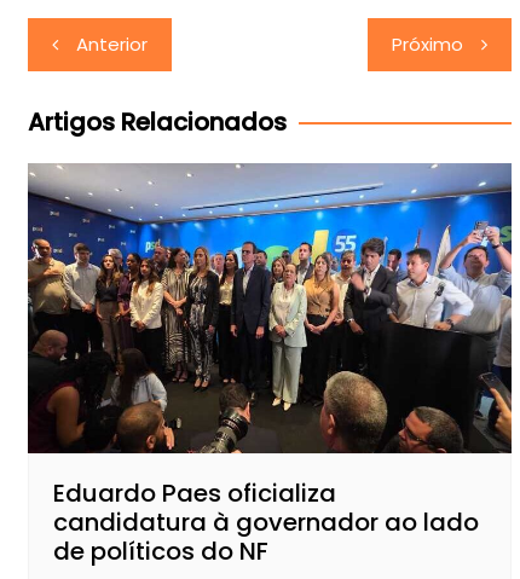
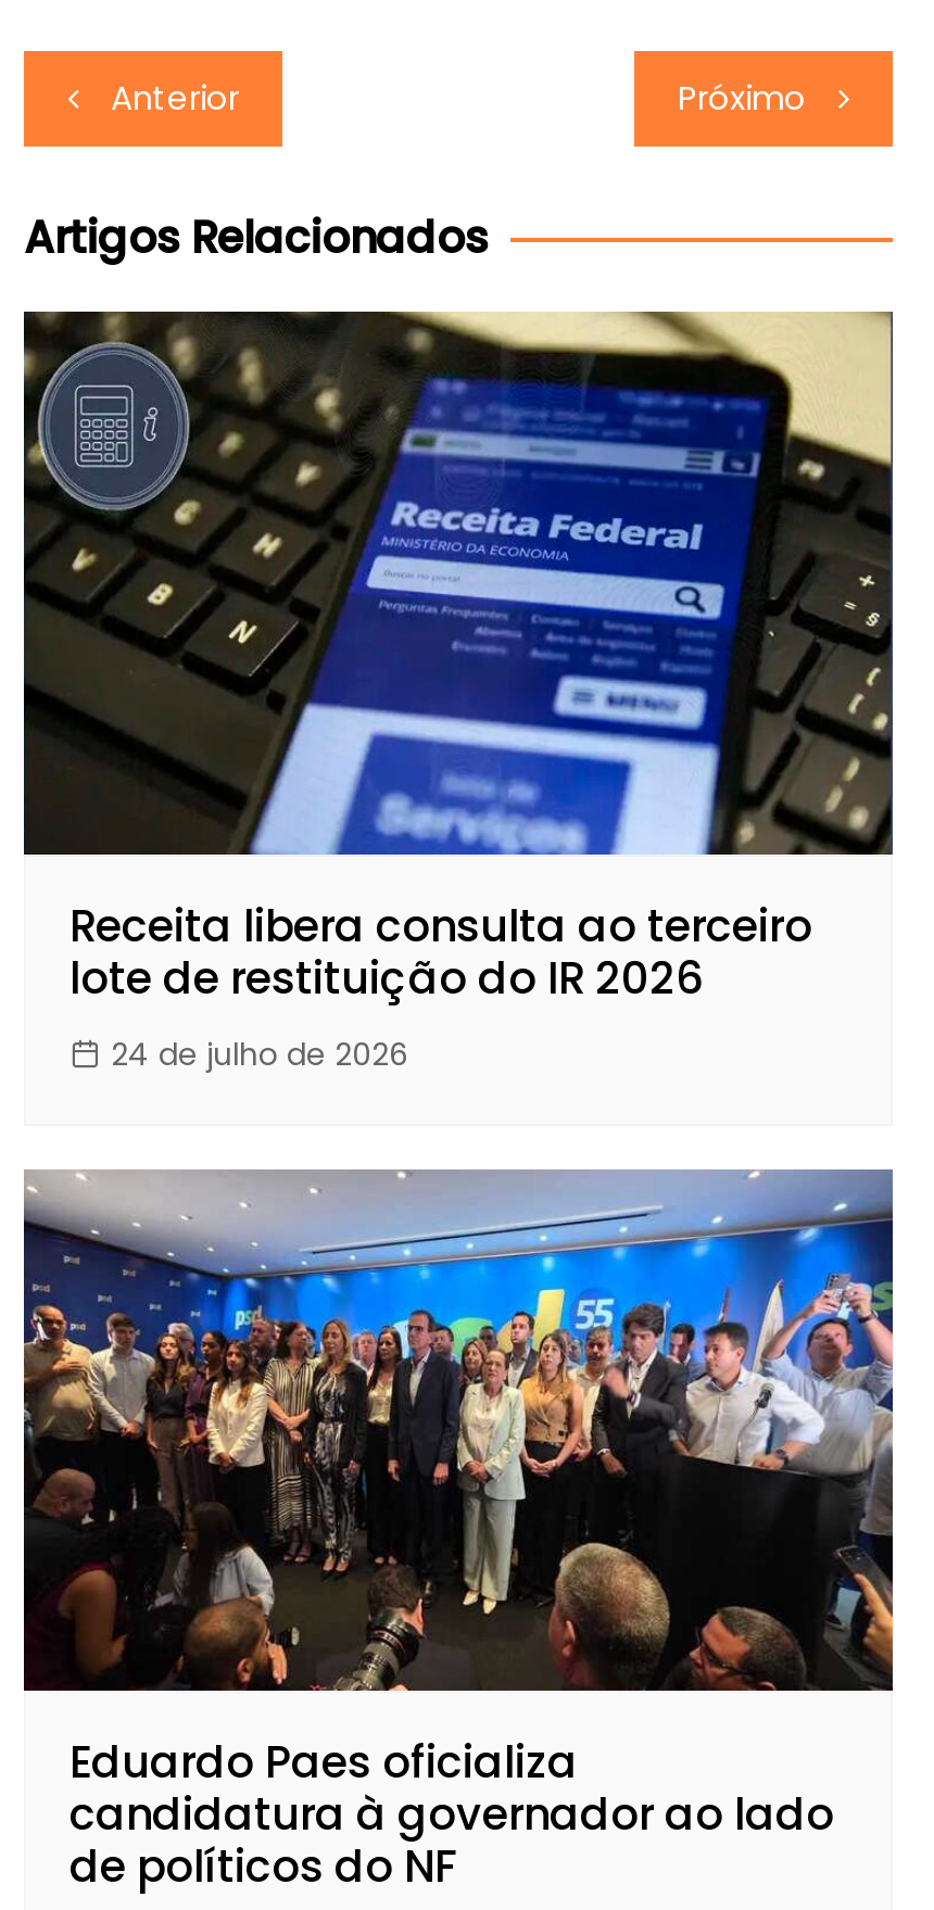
+ [image]
+ Receita libera consulta ao terceiro
+ lote de restituição do IR 2026
+ 24 de julho de 2026
